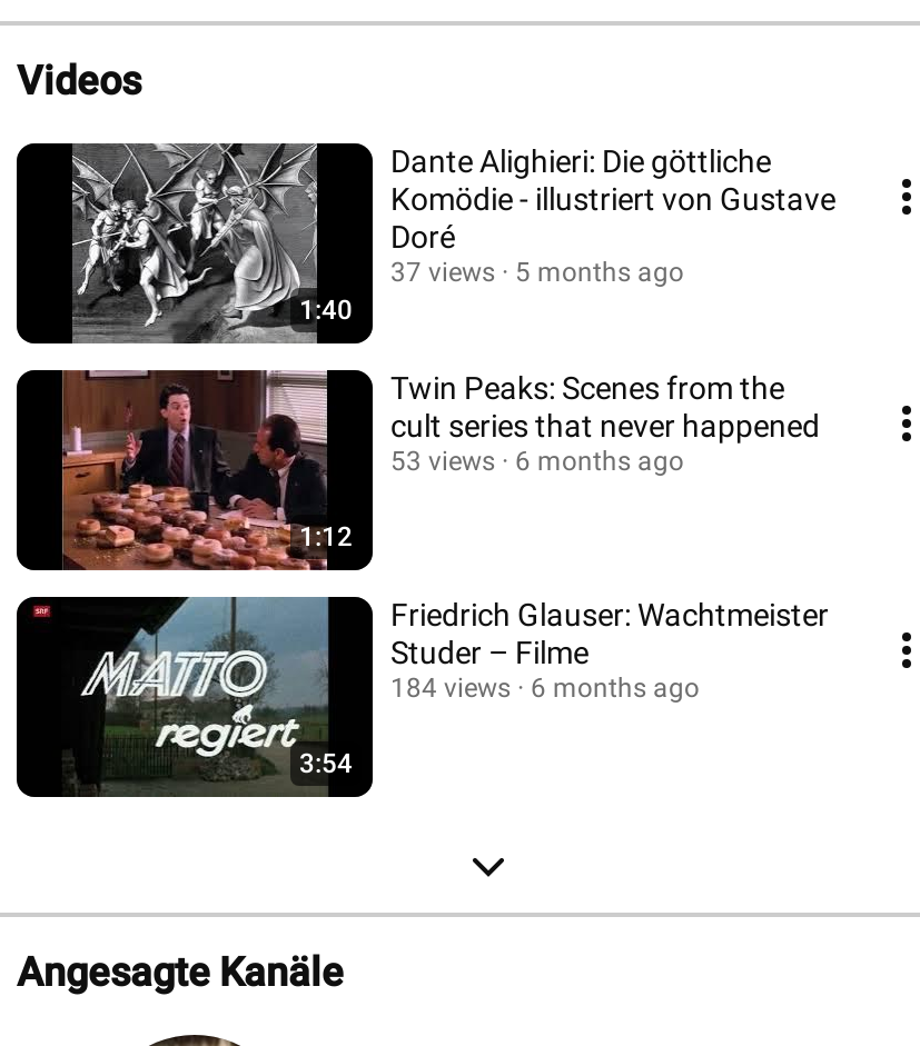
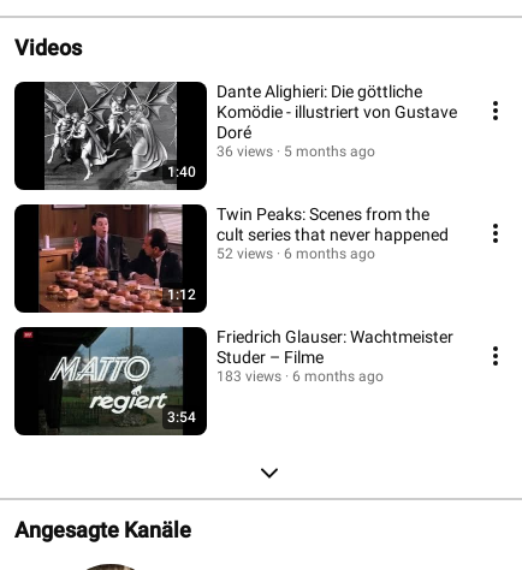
- 37 views 5 months ago
+ 36 views 5 months ago

- 53 views 6 months ago
+ 52 views 6 months ago

- 184 views 6 months ago
+ 183 views 6 months ago
